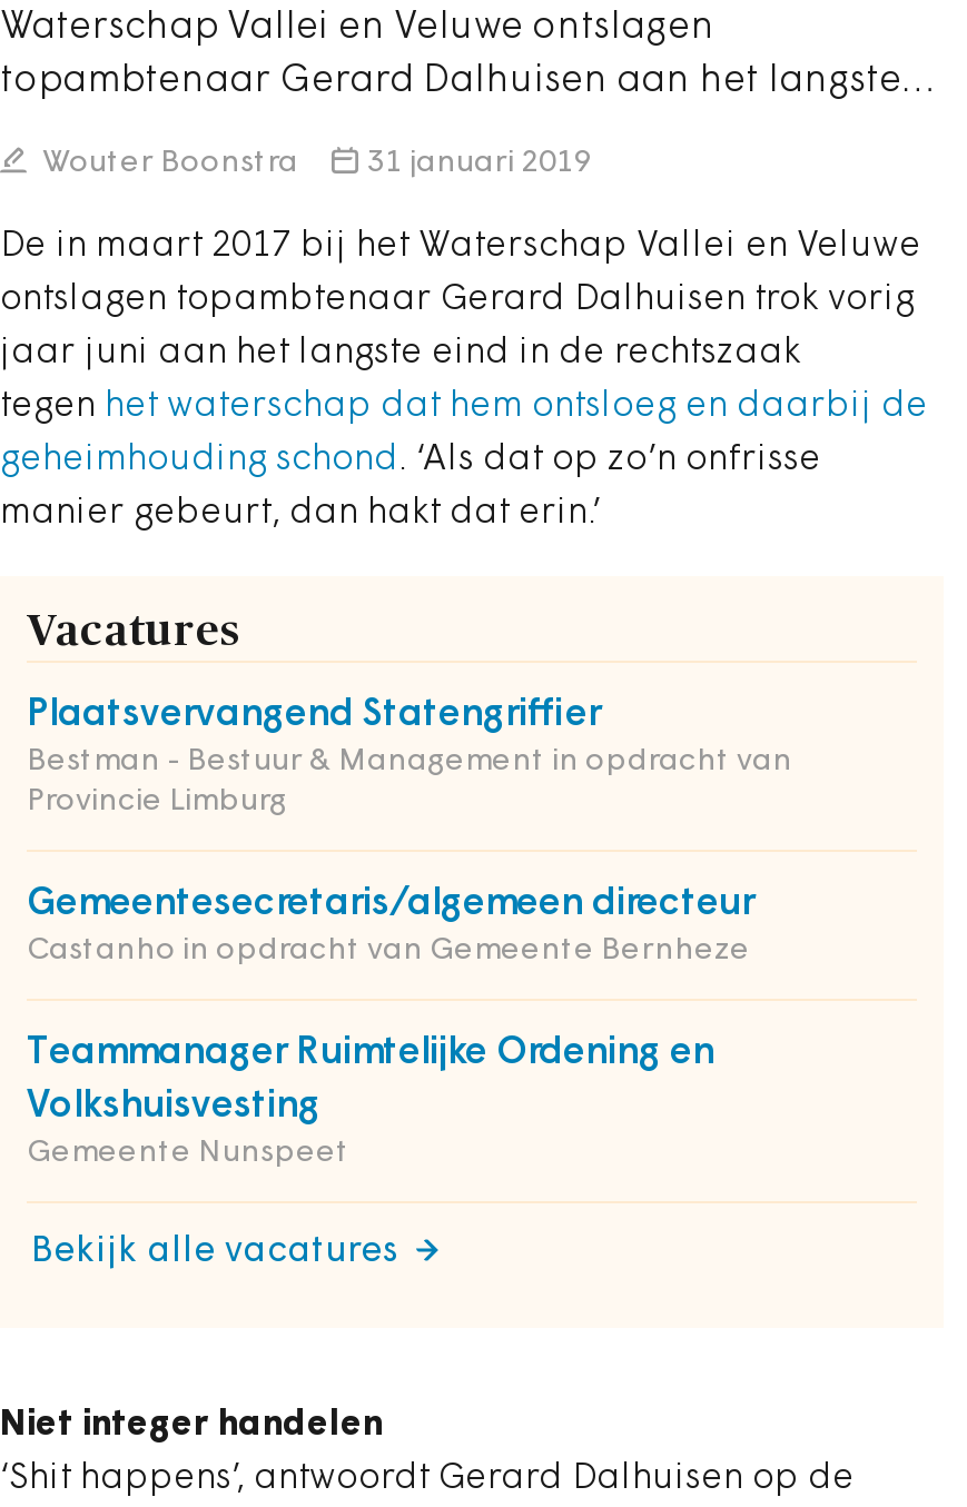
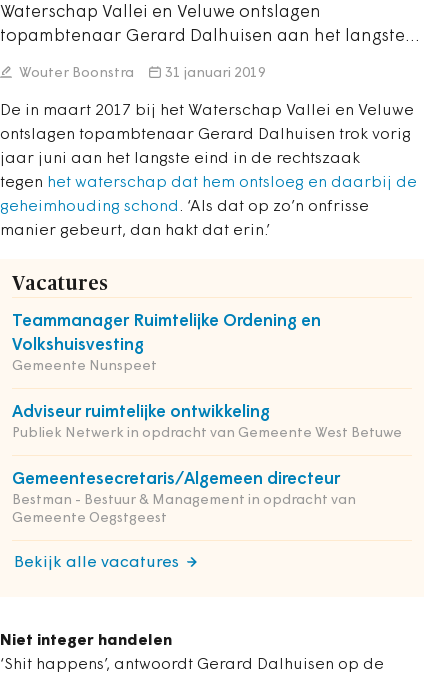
- Plaatsvervangend Statengriffier
- Provincie Limburg
- Gemeentesecretaris/algemeen directeur
- Castanho in opdracht van Gemeente Bernheze

moved down: Bestman - Bestuur & Management in opdracht van

moved up: Teammanager Ruimtelijke Ordening en | Volkshuisvesting | Gemeente Nunspeet

+ Adviseur ruimtelijke ontwikkeling
+ Publiek Netwerk in opdracht van Gemeente West Betuwe
+ Gemeentesecretaris/Algemeen directeur
+ Gemeente Oegstgeest
